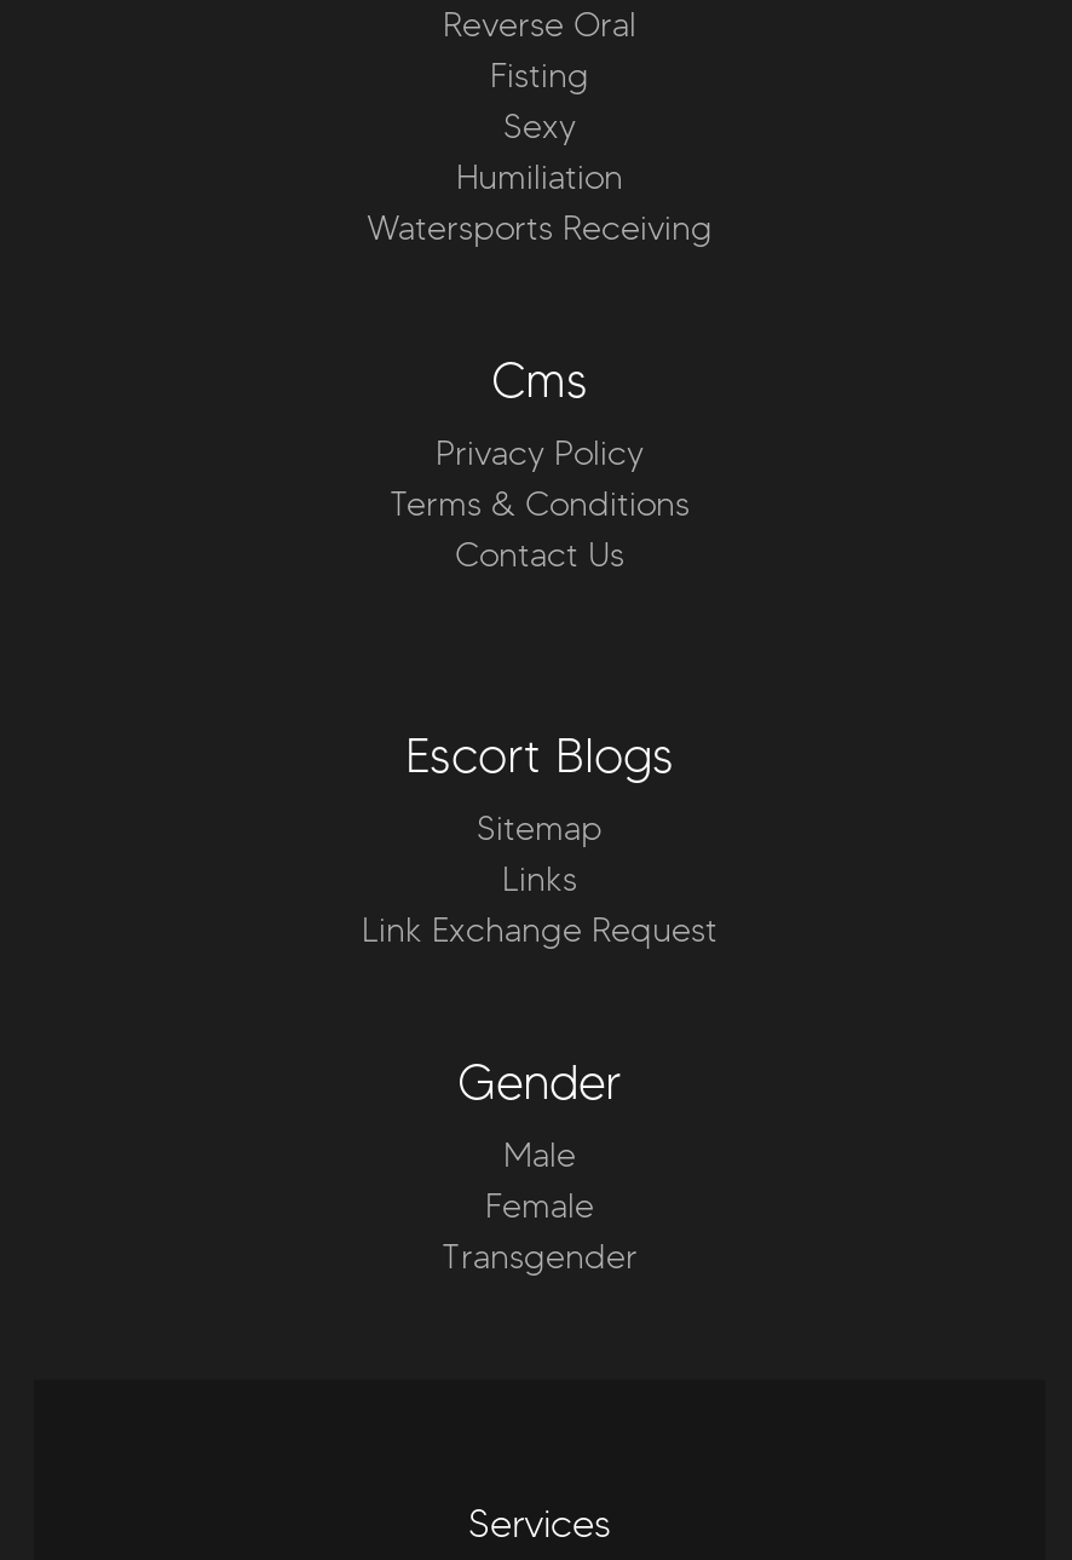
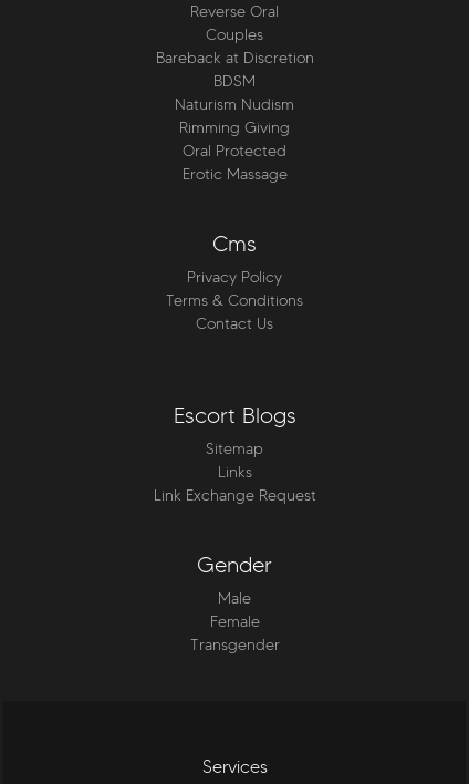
- Fisting
- Sexy
- Humiliation
- Watersports Receiving
+ Couples
+ Bareback at Discretion
+ BDSM
+ Naturism Nudism
+ Rimming Giving
+ Oral Protected
+ Erotic Massage
